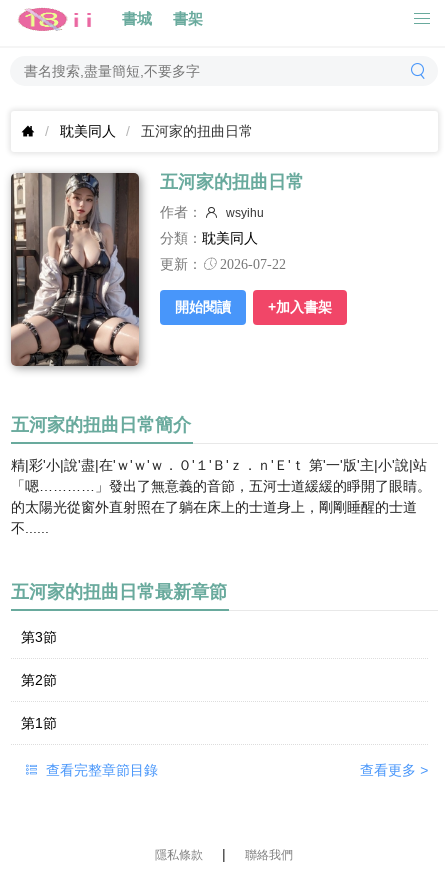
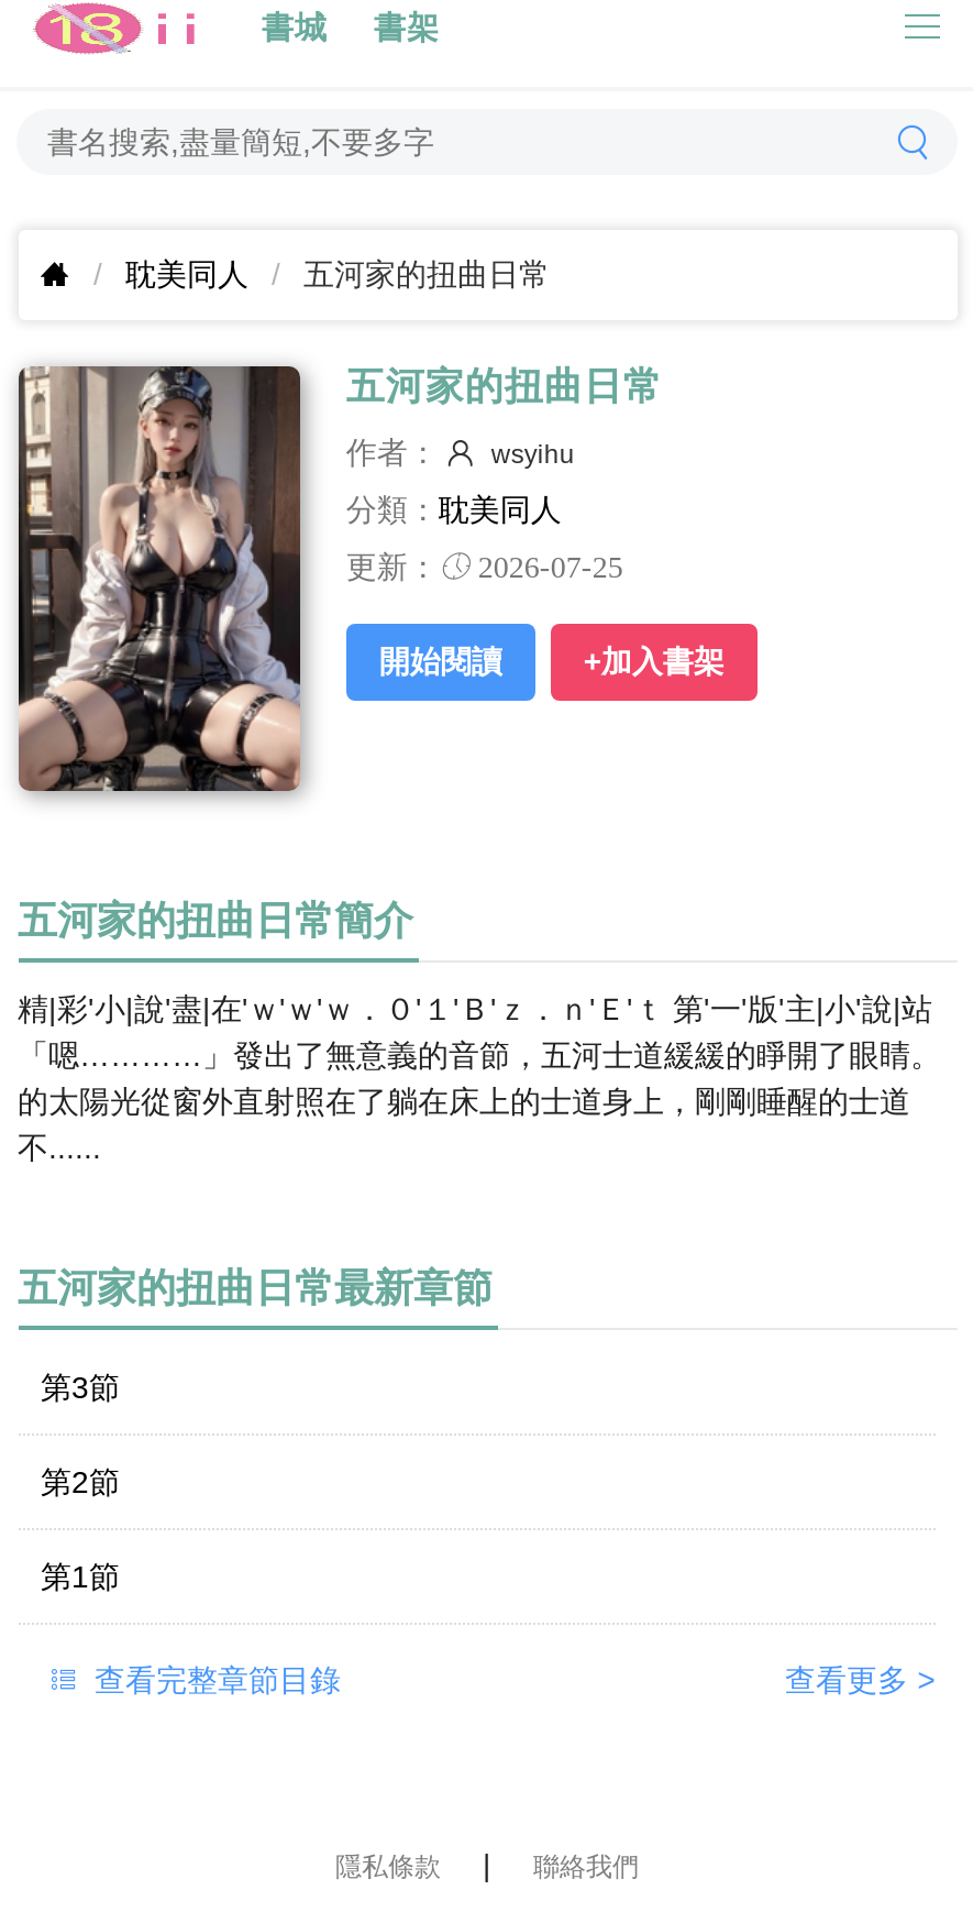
- 更新： 2026-07-22
+ 更新： 2026-07-25
